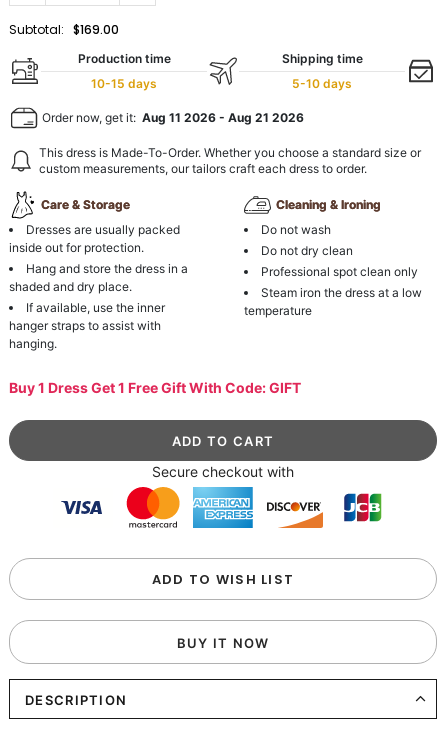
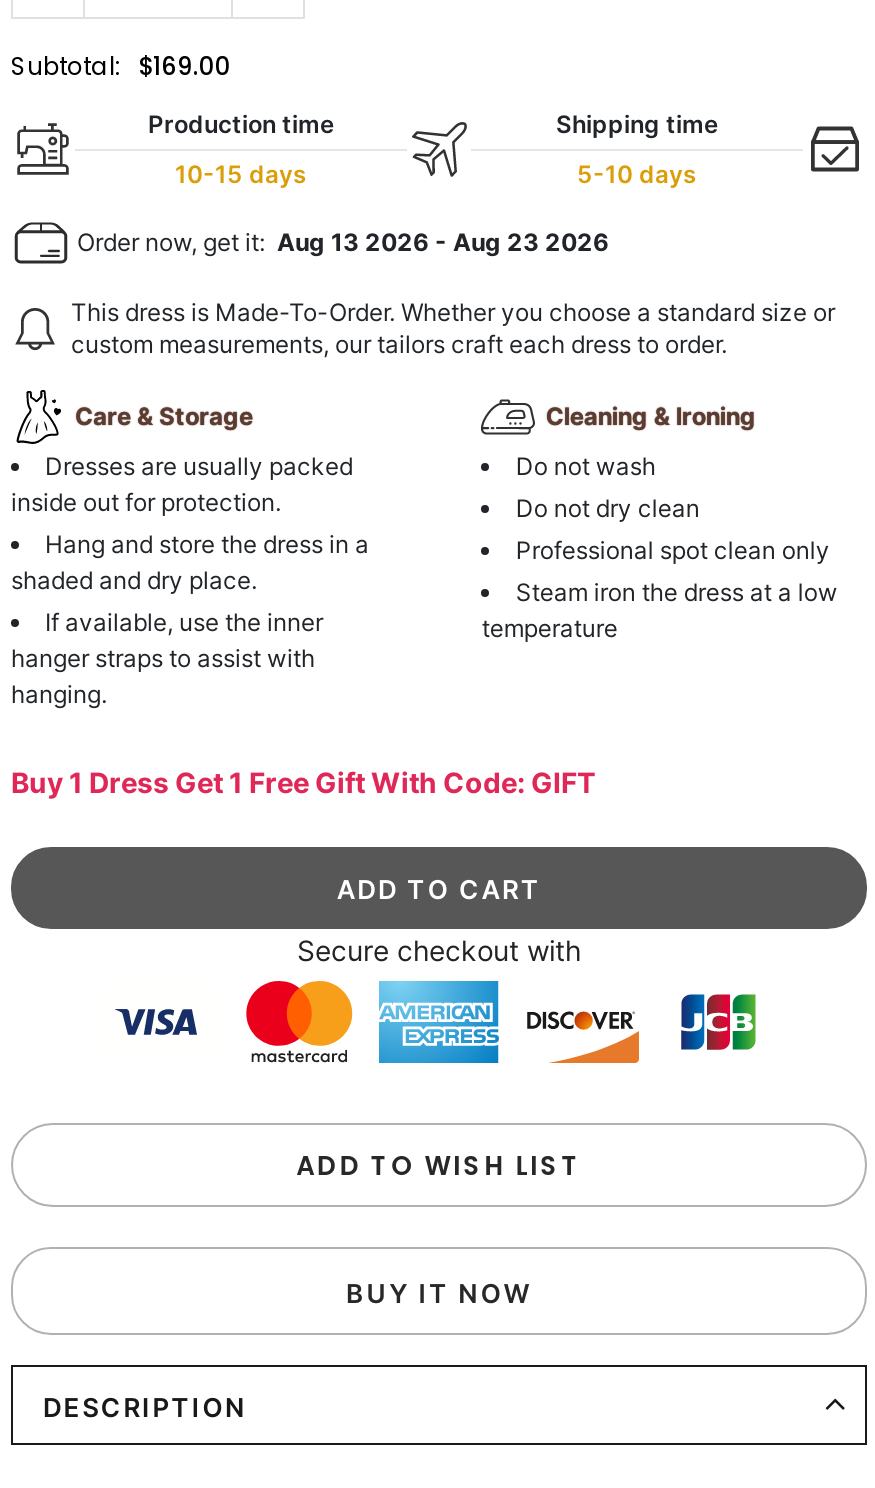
- Order now, get it: Aug 11 2026 - Aug 21 2026
+ Order now, get it: Aug 13 2026 - Aug 23 2026
